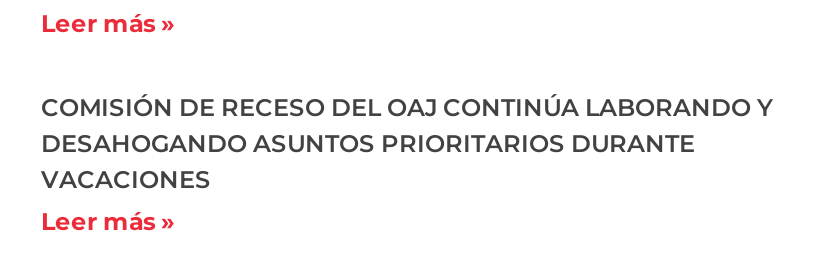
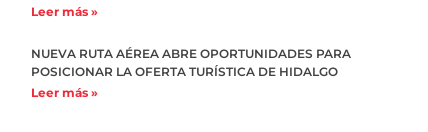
- COMISIÓN DE RECESO DEL OAJ CONTINÚA LABORANDO Y
- DESAHOGANDO ASUNTOS PRIORITARIOS DURANTE
- VACACIONES
+ NUEVA RUTA AÉREA ABRE OPORTUNIDADES PARA
+ POSICIONAR LA OFERTA TURÍSTICA DE HIDALGO
